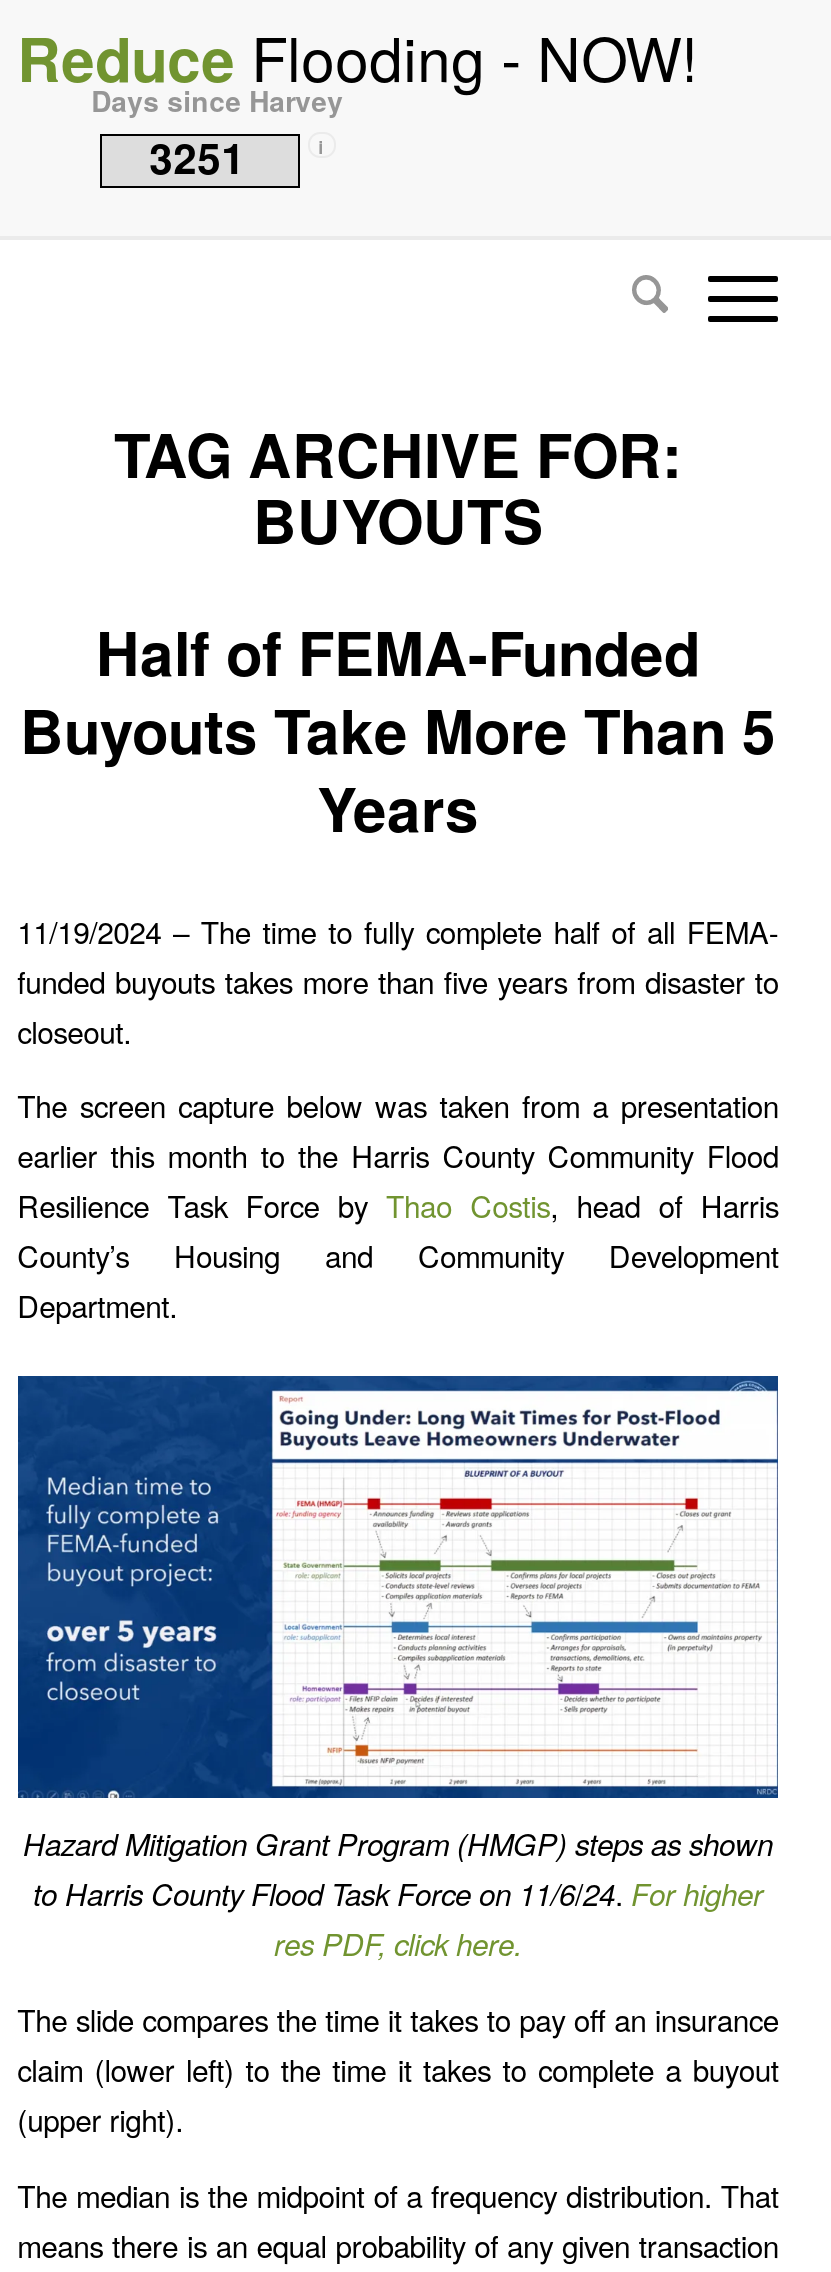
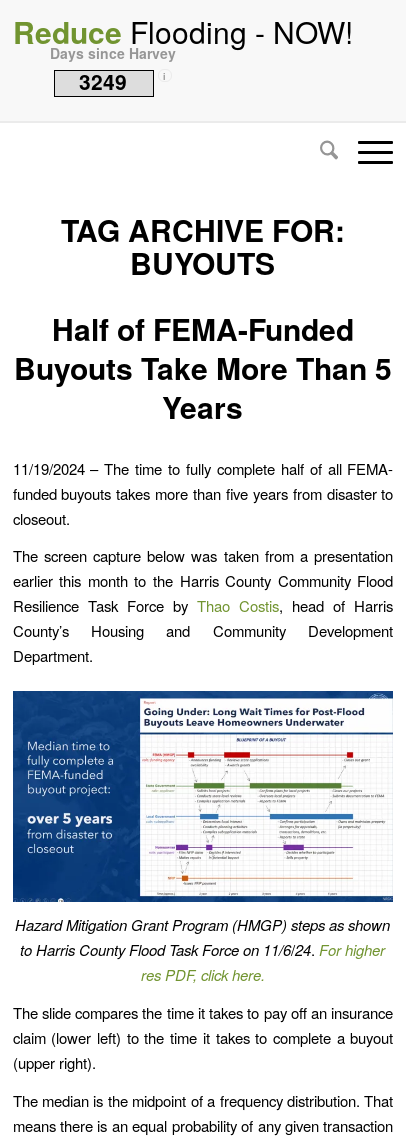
- 3251
+ 3249
